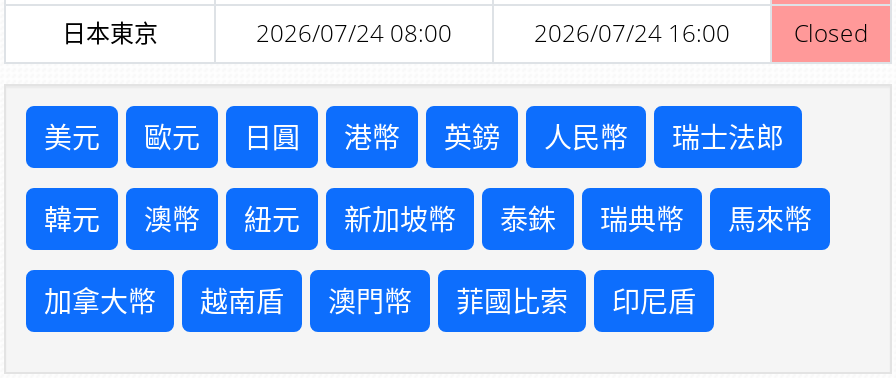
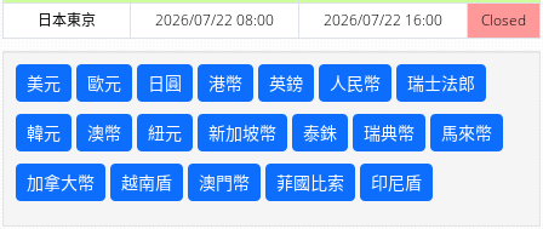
- 2026/07/24 08:00
+ 2026/07/22 08:00

- 2026/07/24 16:00 Closed
+ 2026/07/22 16:00 Closed
